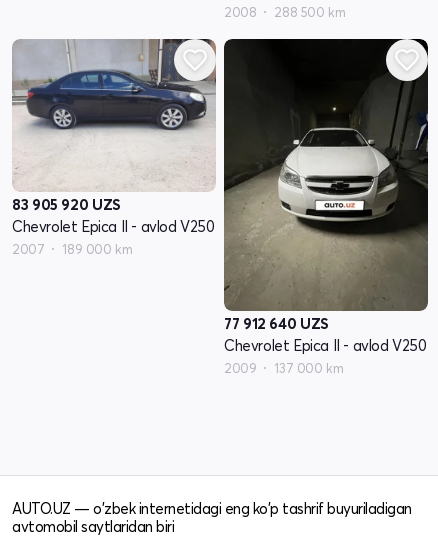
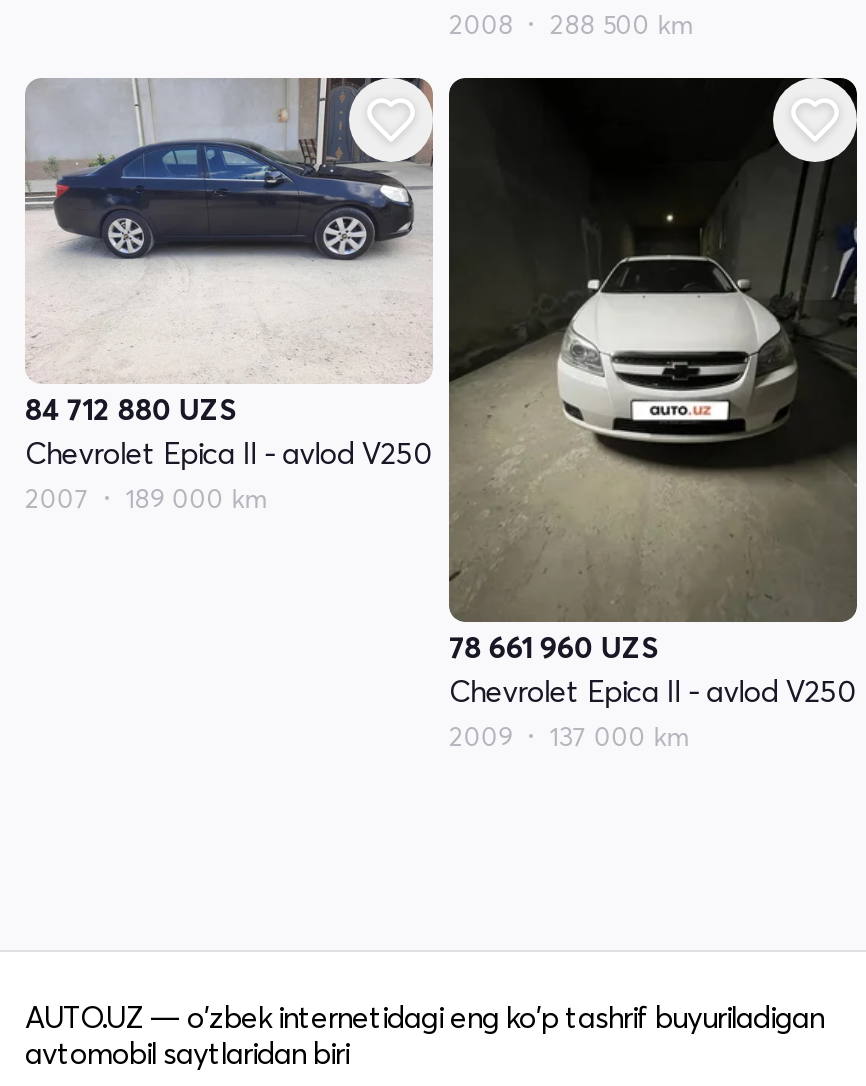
- 83 905 920 UZS
+ 84 712 880 UZS

- 77 912 640 UZS
+ 78 661 960 UZS
